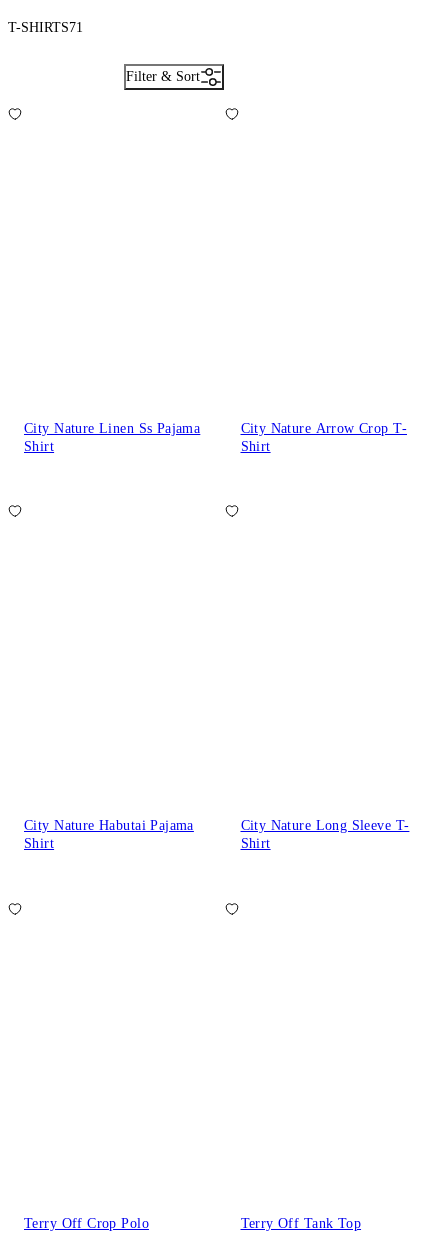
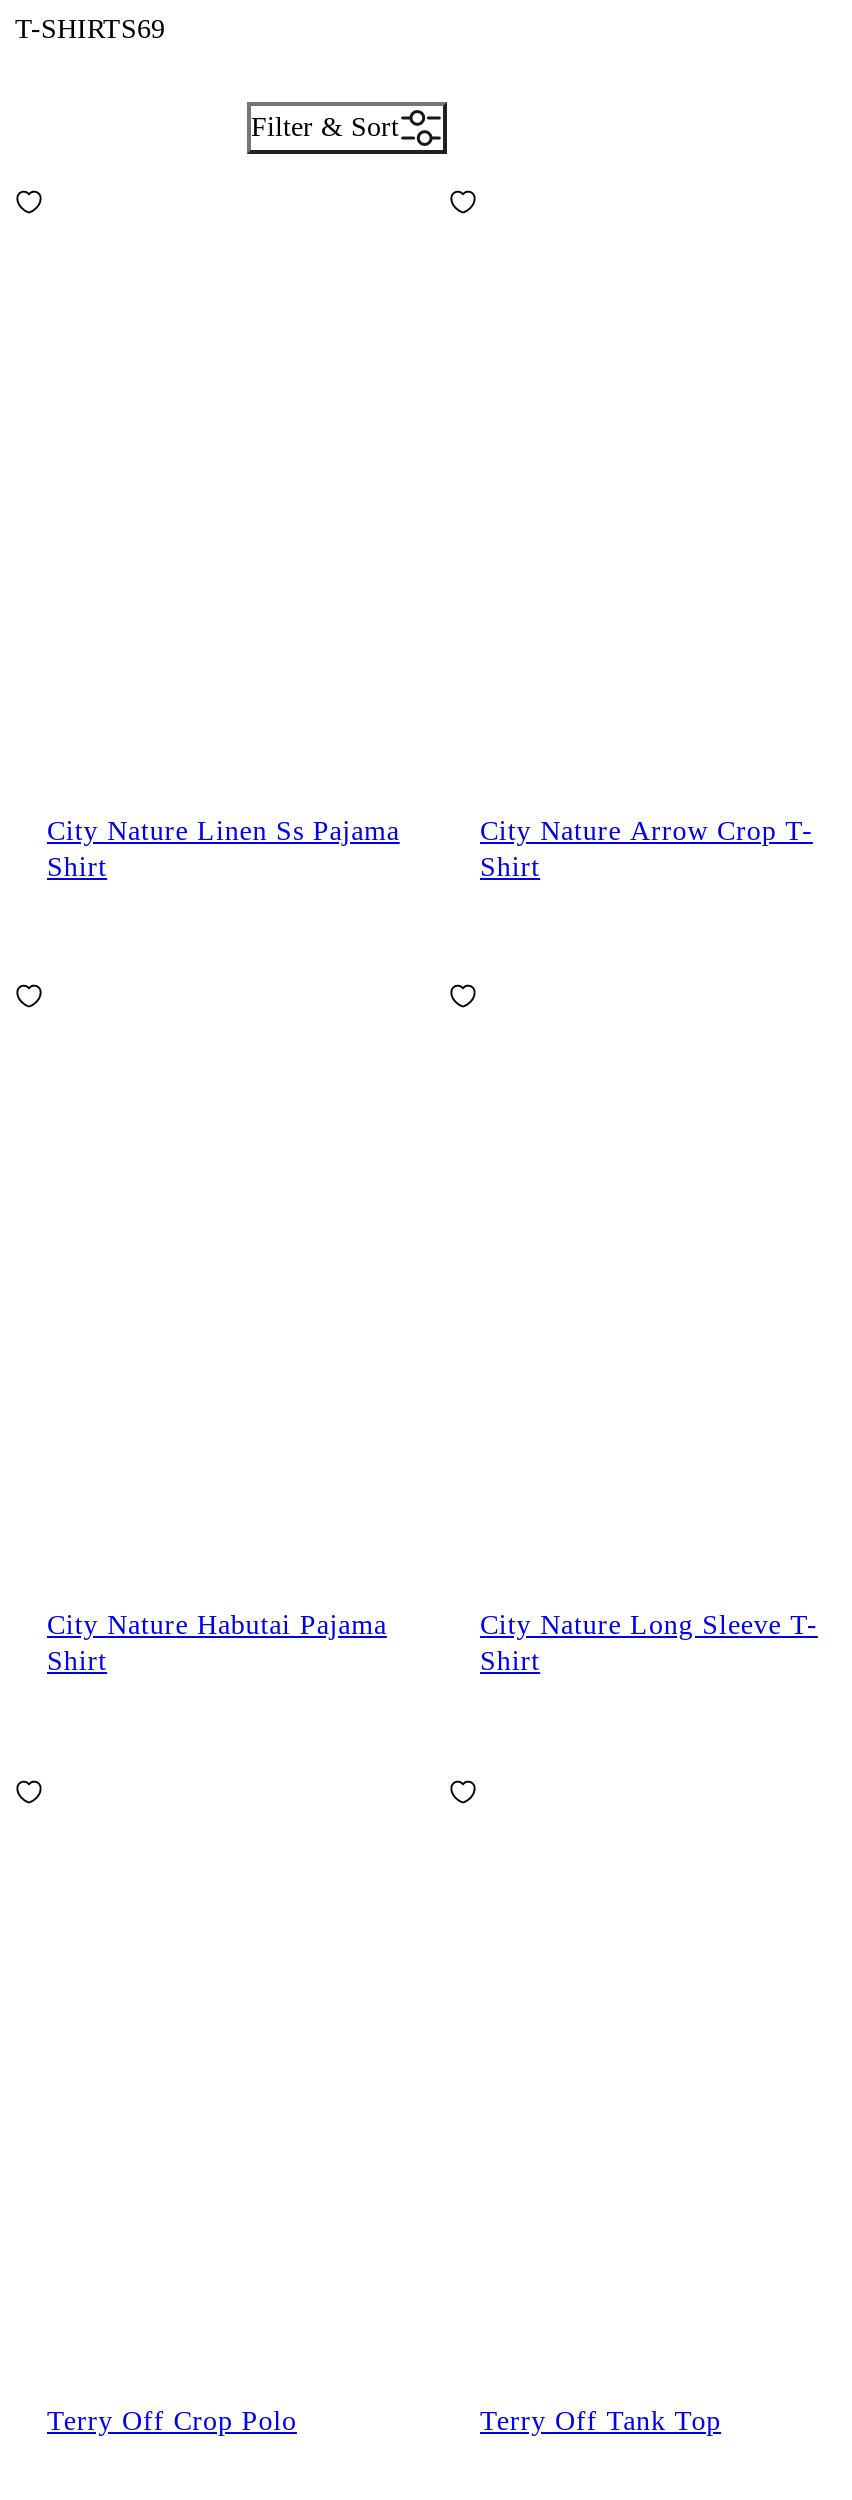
- T-SHIRTS71
+ T-SHIRTS69
